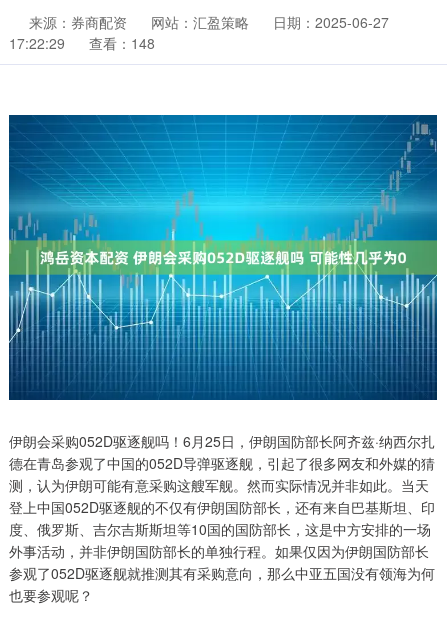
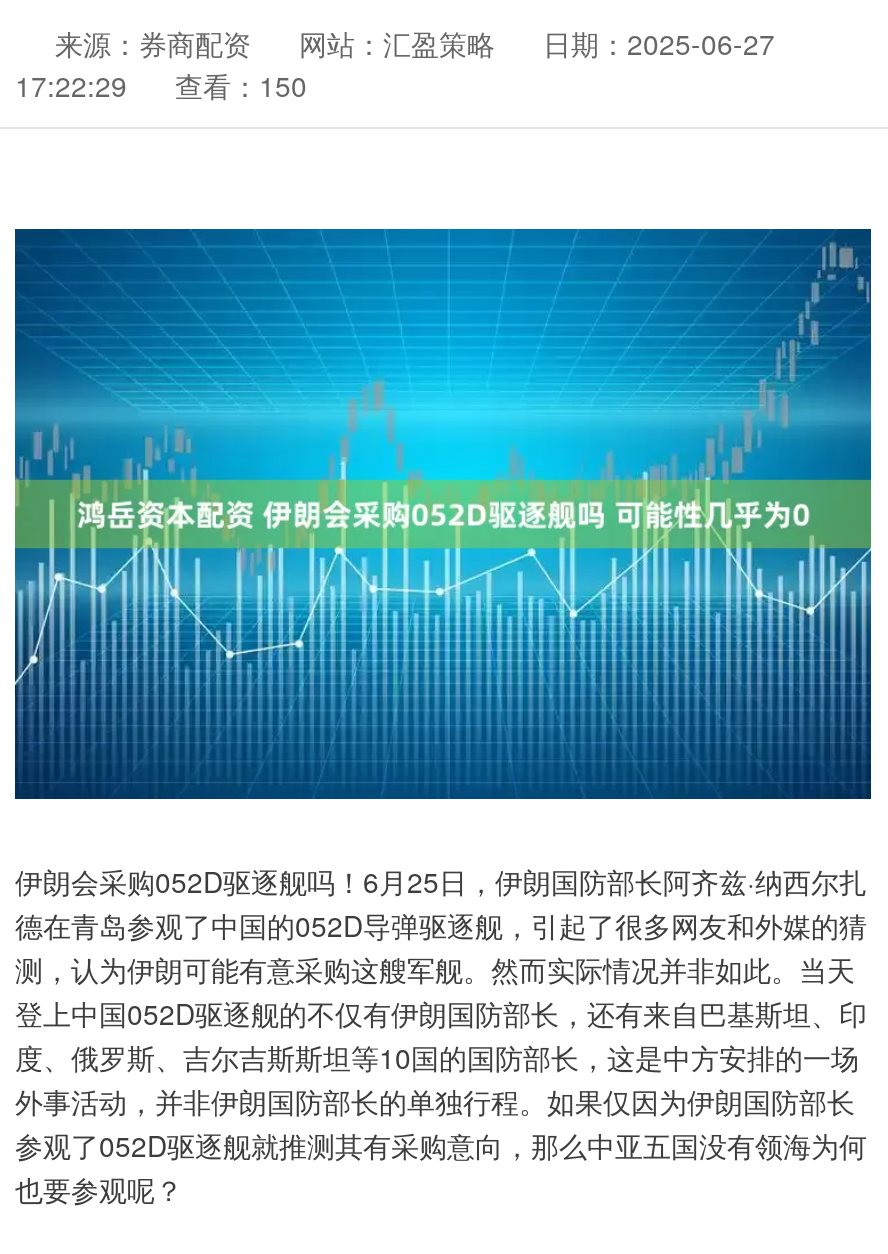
- 17:22:29 查看：148
+ 17:22:29 查看：150
